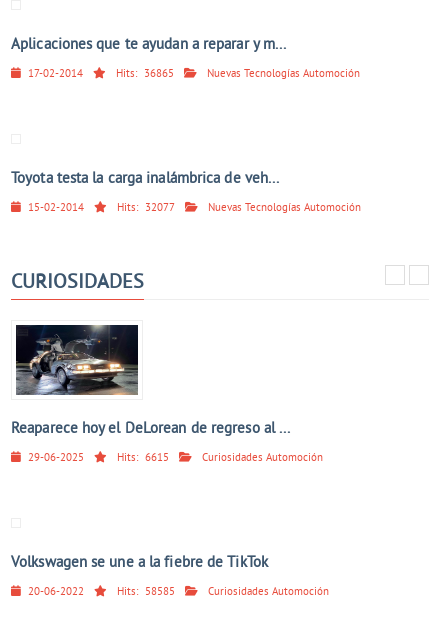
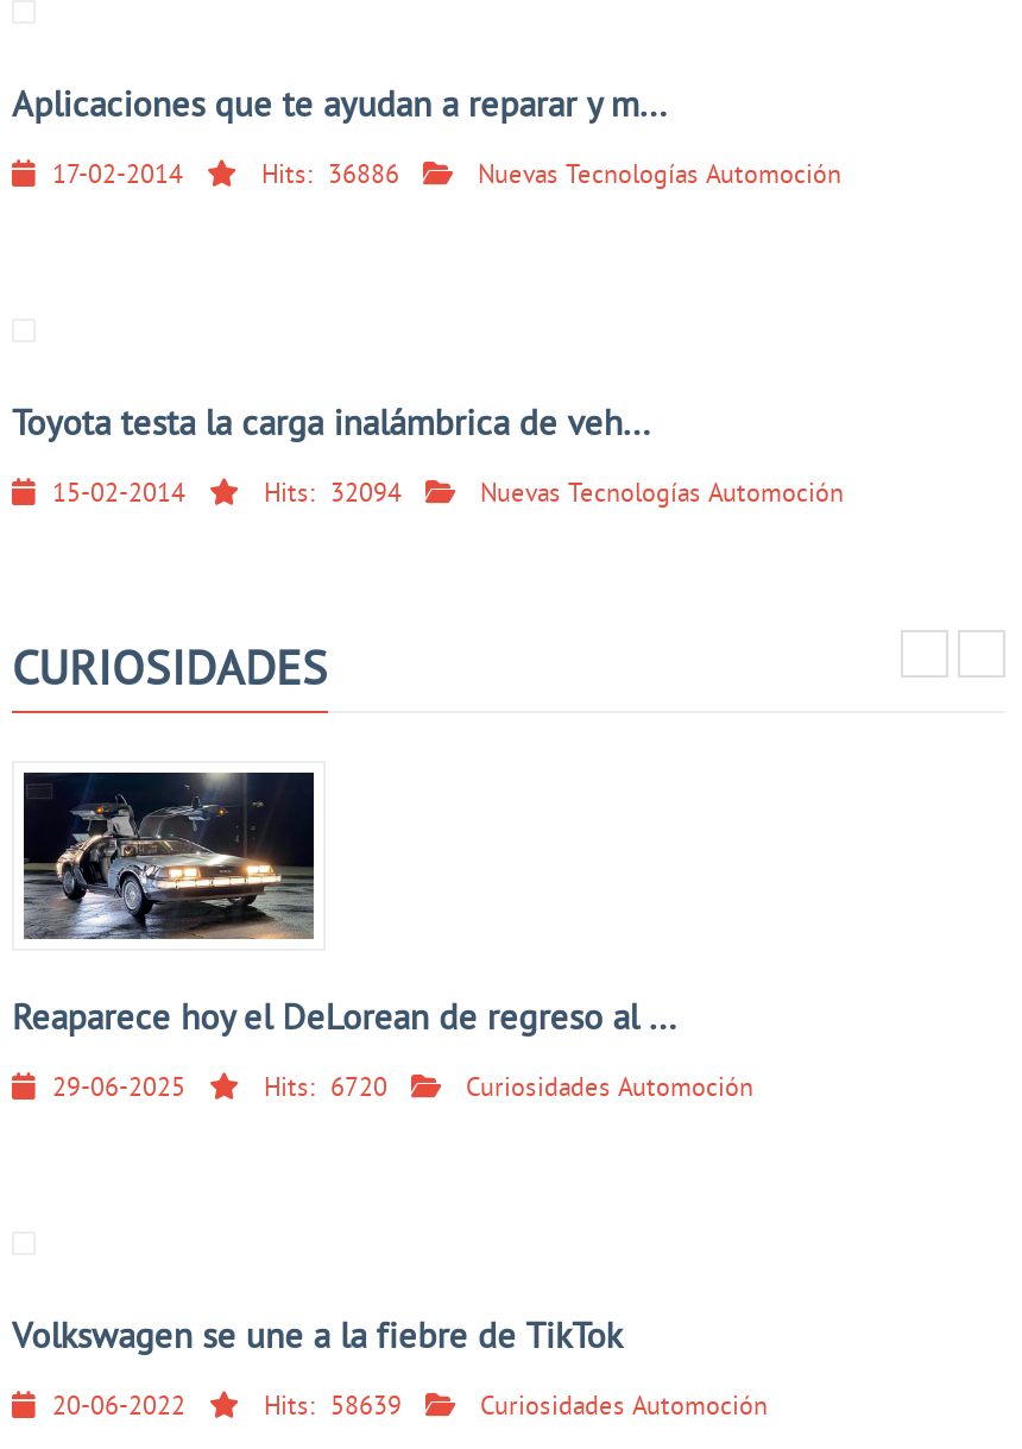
- Hits: 36865
+ Hits: 36886

- Hits: 32077
+ Hits: 32094

- Hits: 6615
+ Hits: 6720

- Hits: 58585
+ Hits: 58639
